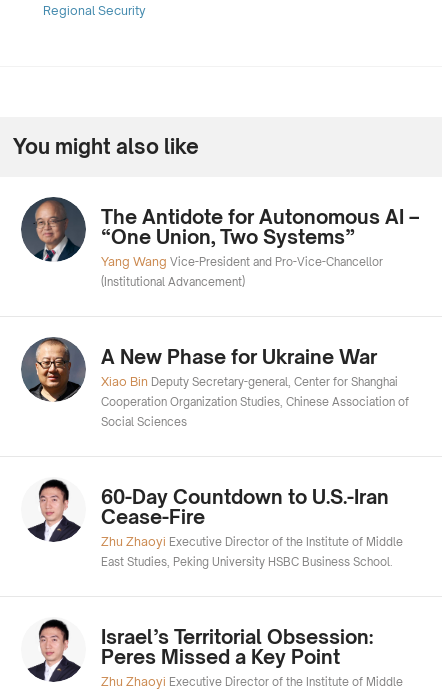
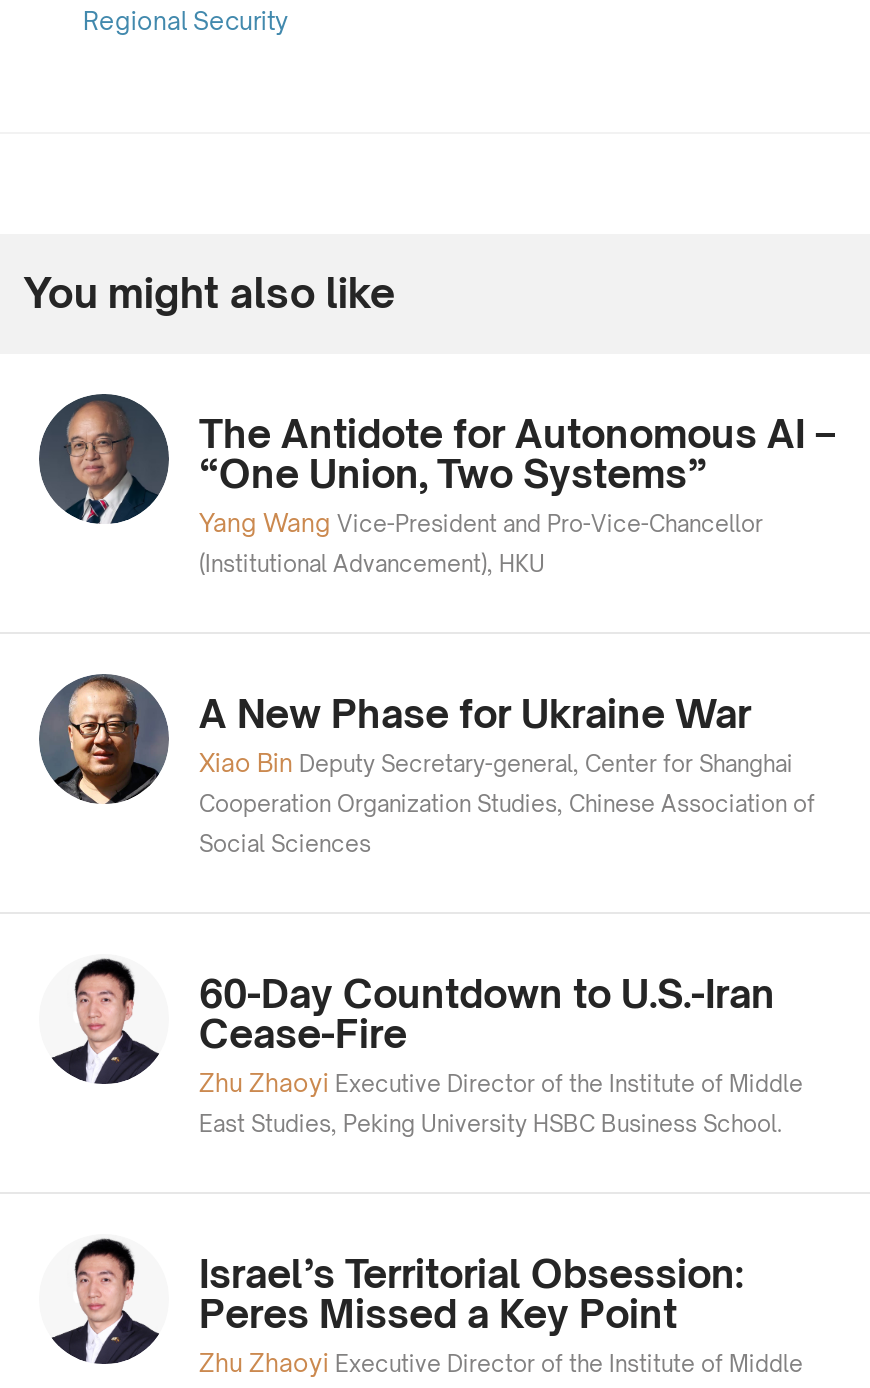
- (Institutional Advancement)
+ (Institutional Advancement), HKU
